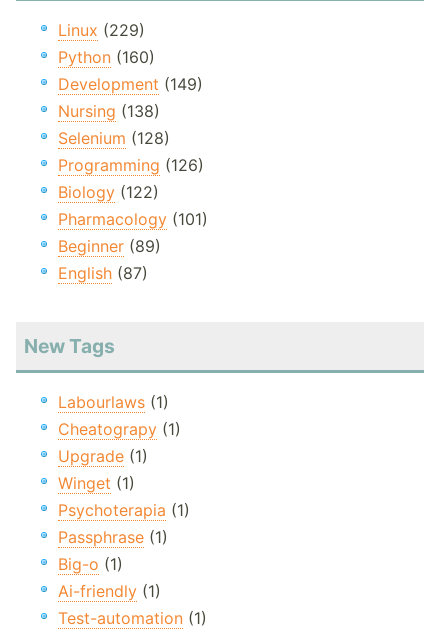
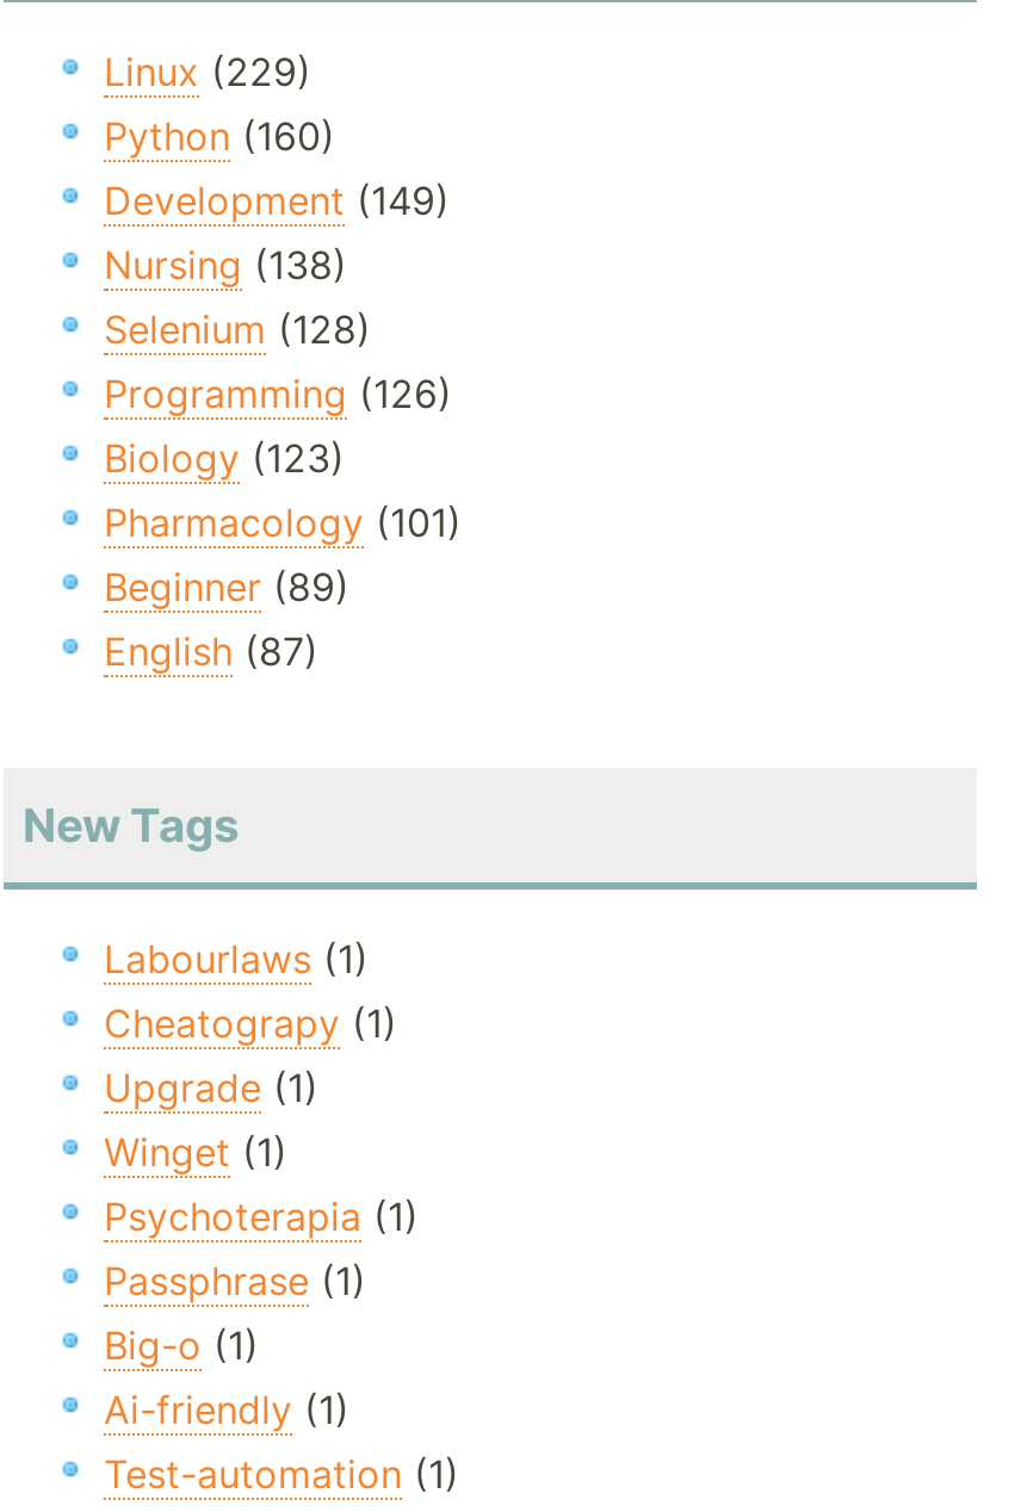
- Biology (122)
+ Biology (123)
